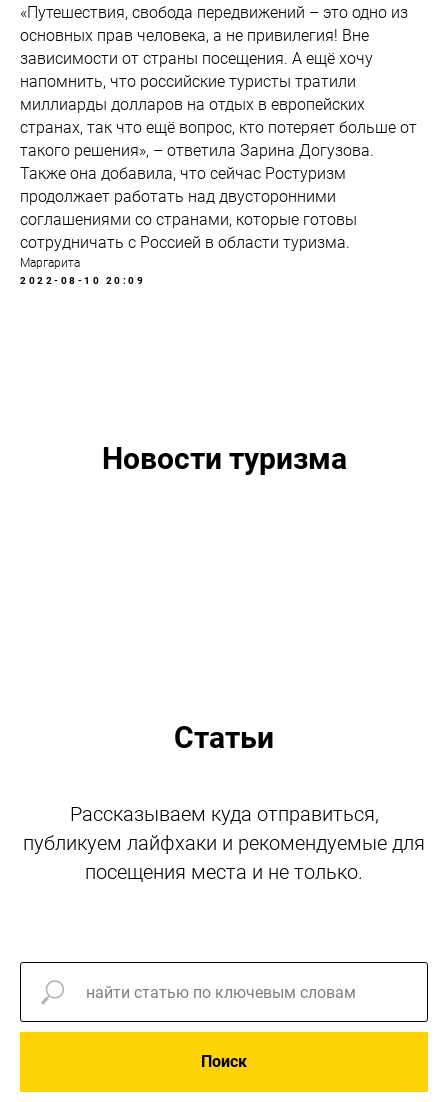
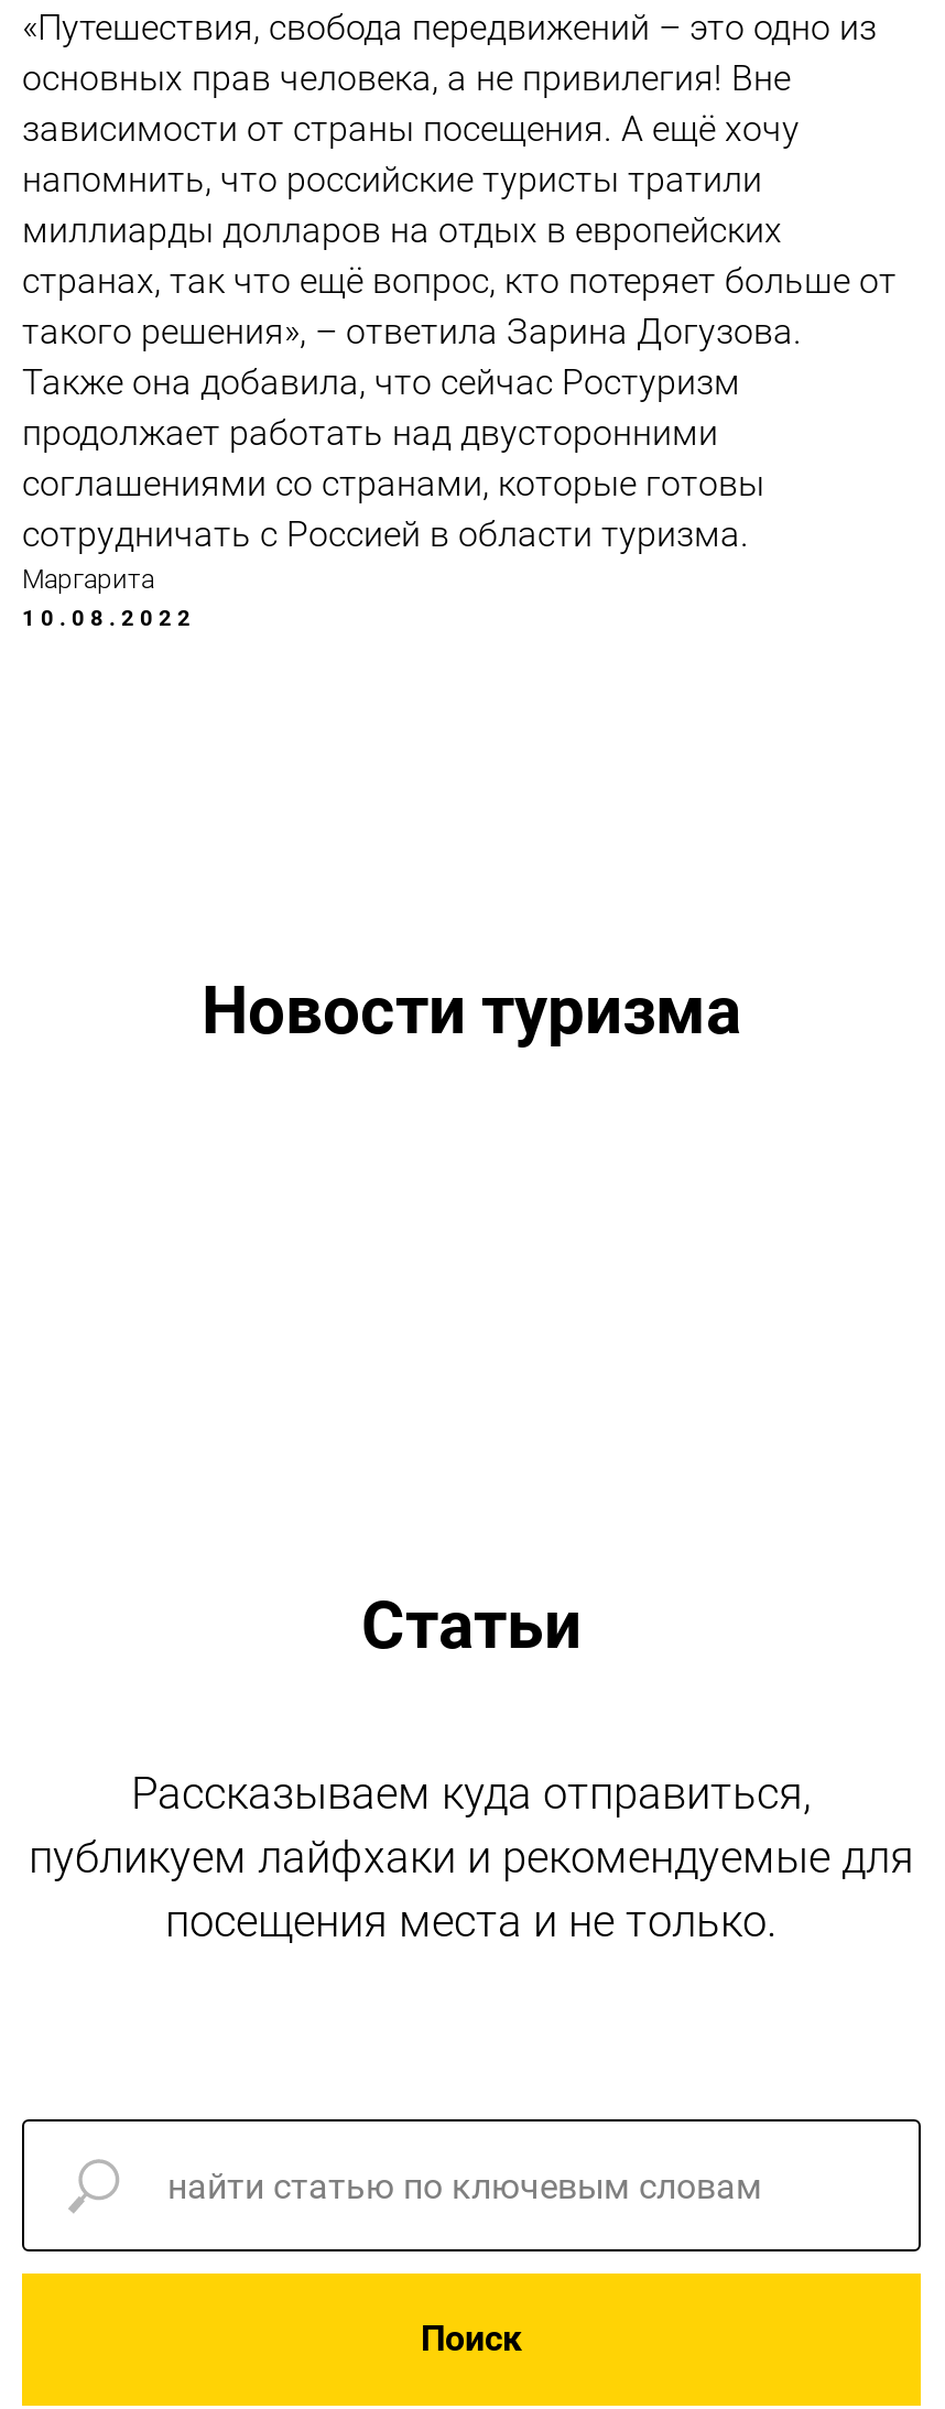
- 2022-08-10 20:09
+ 10.08.2022
